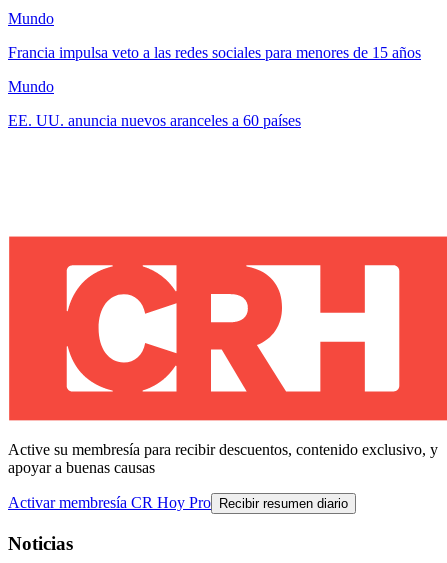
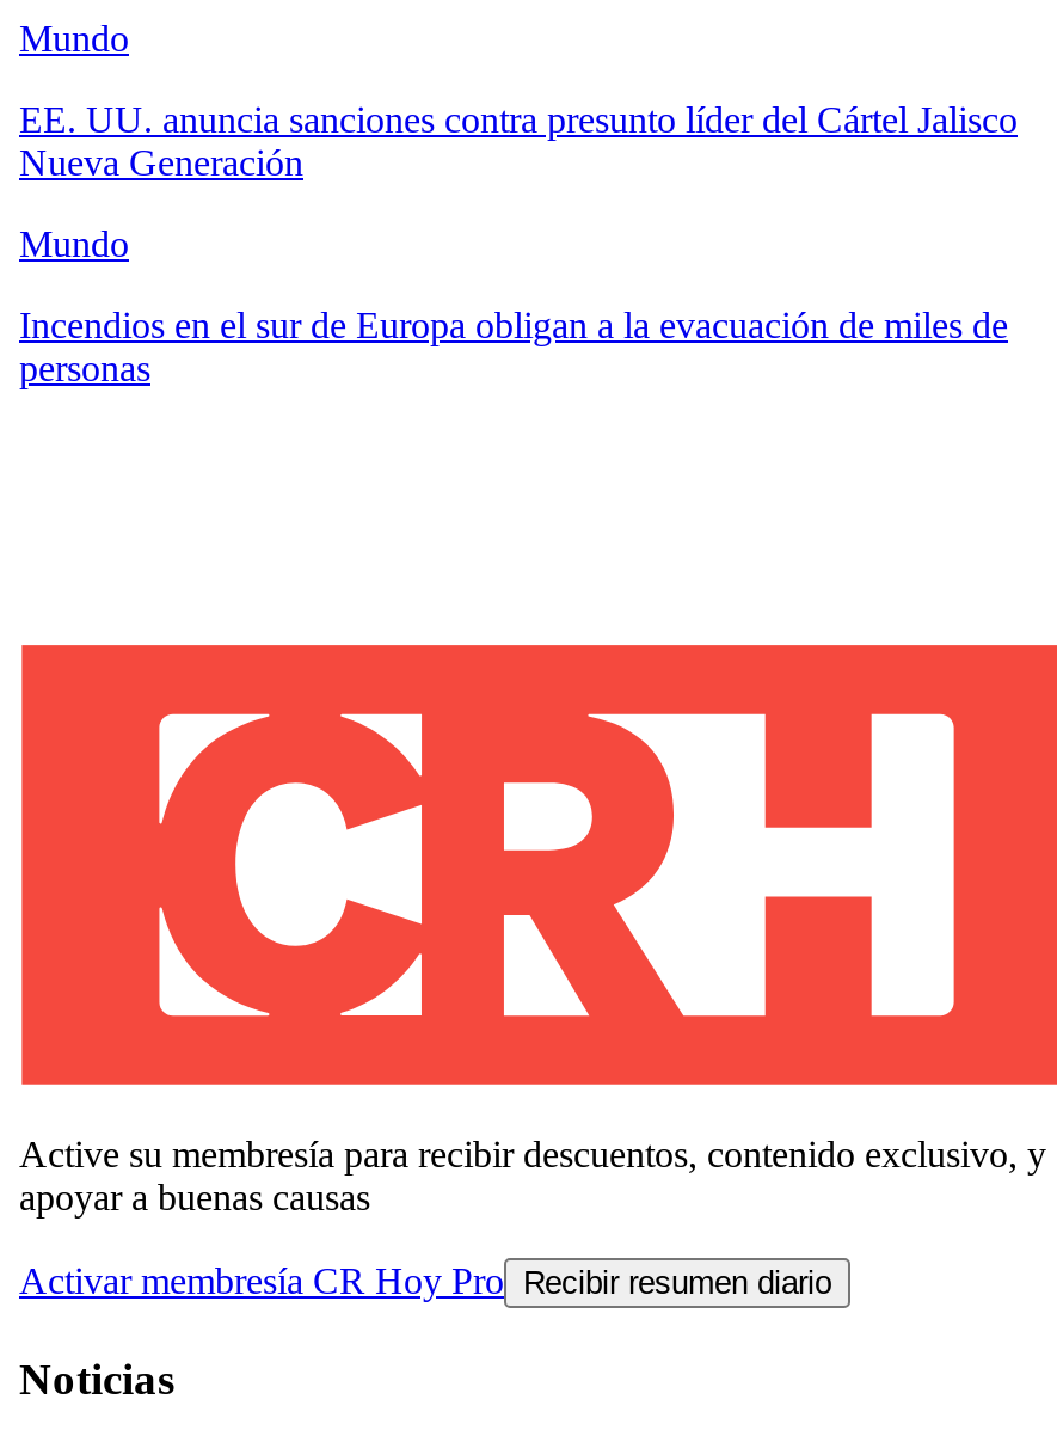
- Francia impulsa veto a las redes sociales para menores de 15 años
+ EE. UU. anuncia sanciones contra presunto líder del Cártel Jalisco
+ Nueva Generación

- EE. UU. anuncia nuevos aranceles a 60 países
+ Incendios en el sur de Europa obligan a la evacuación de miles de
+ personas
